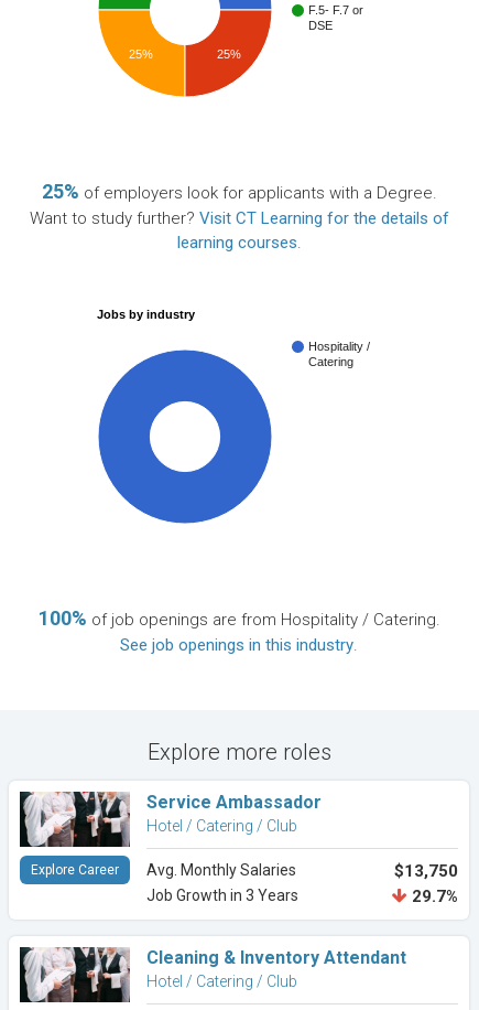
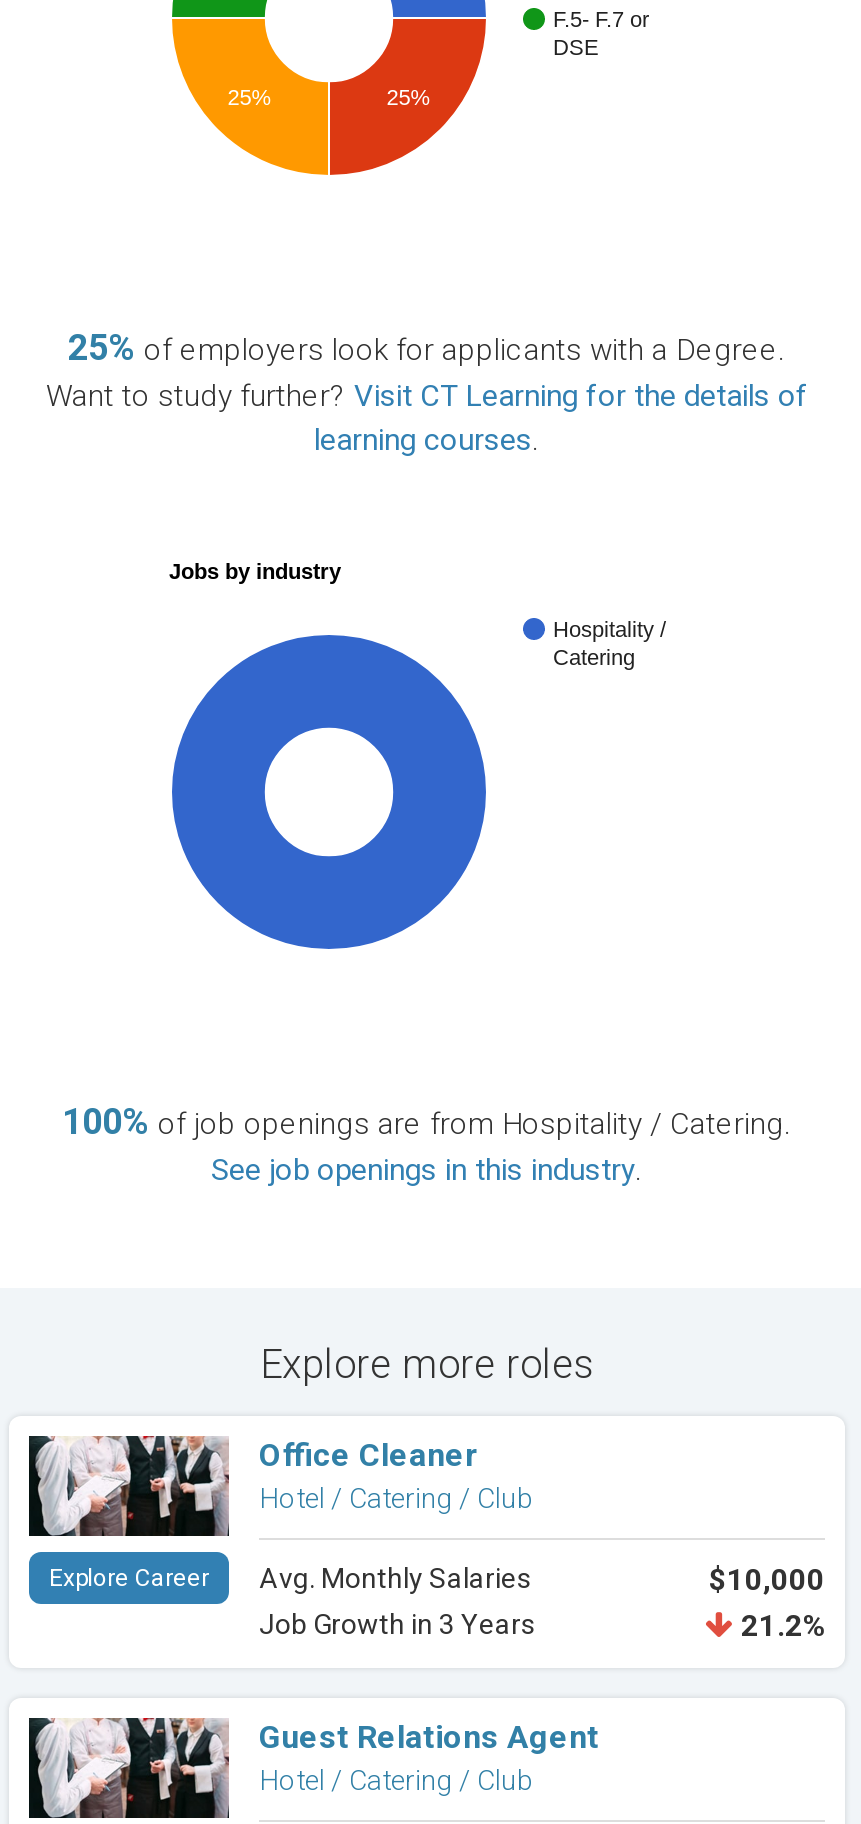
- Service Ambassador
+ Office Cleaner

- $13,750
+ $10,000

- 29.7%
+ 21.2%

- Cleaning & Inventory Attendant
+ Guest Relations Agent
